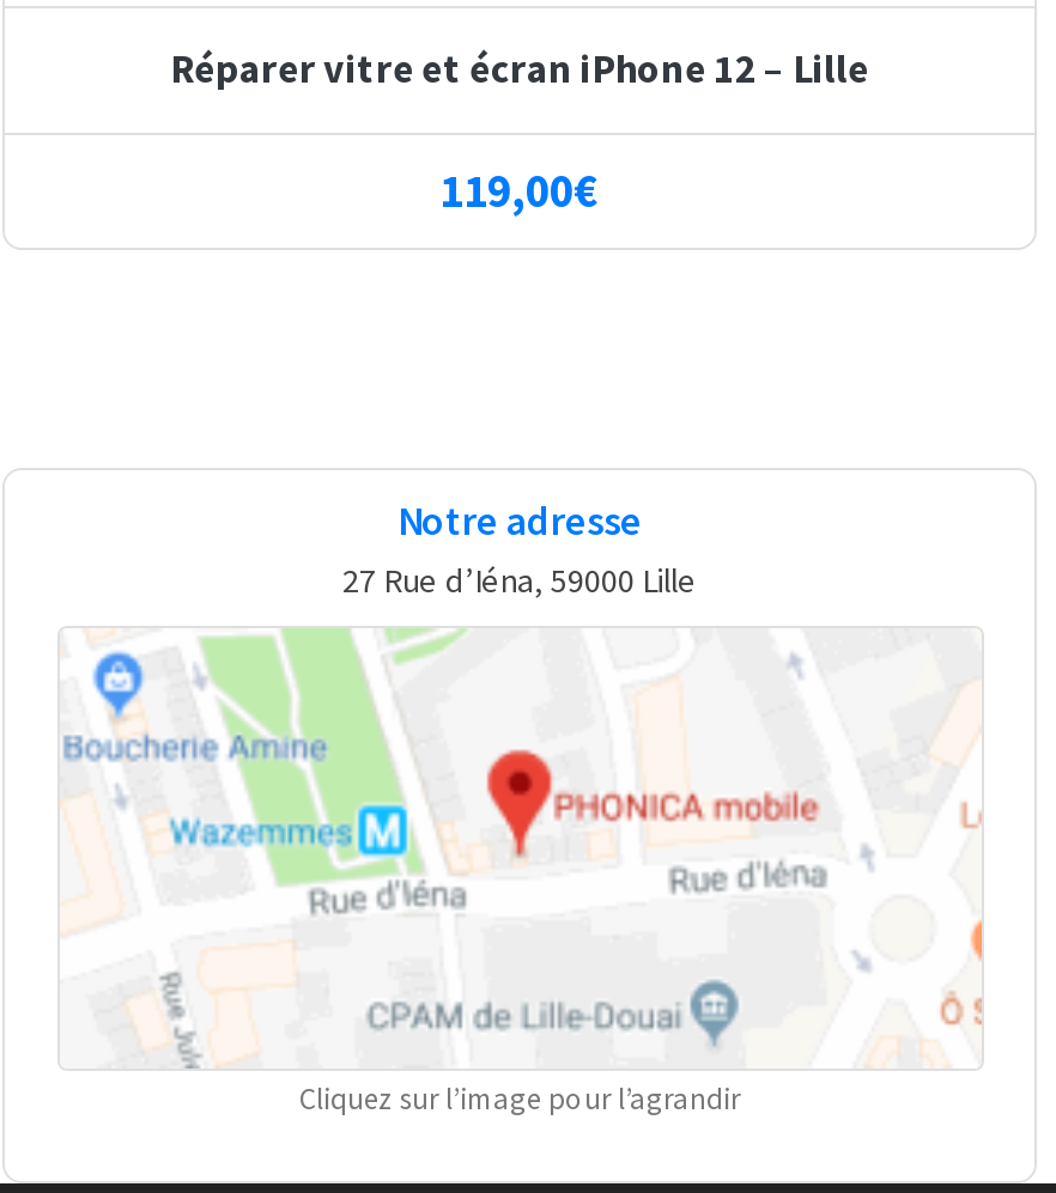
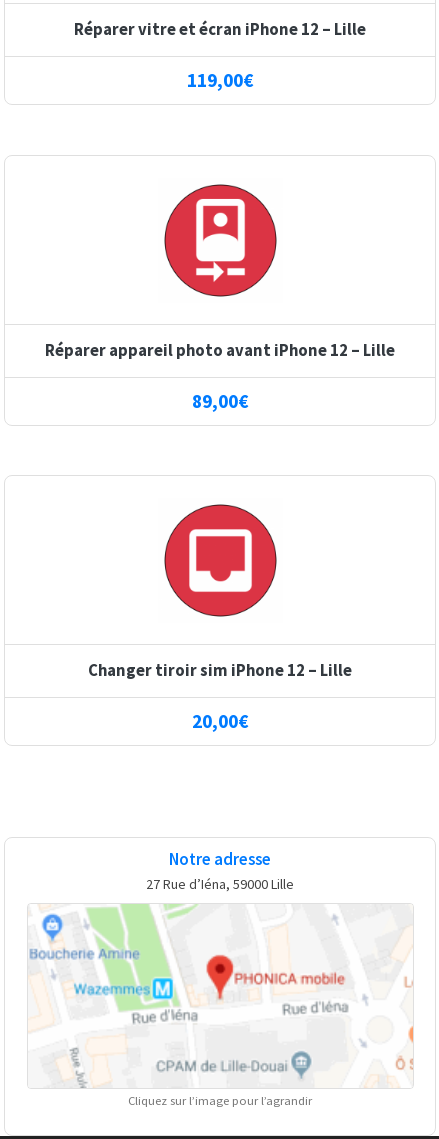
+ Réparer appareil photo avant iPhone 12 – Lille
+ 89,00€

+ Changer tiroir sim iPhone 12 – Lille
+ 20,00€

+ [image]

+ [image]
